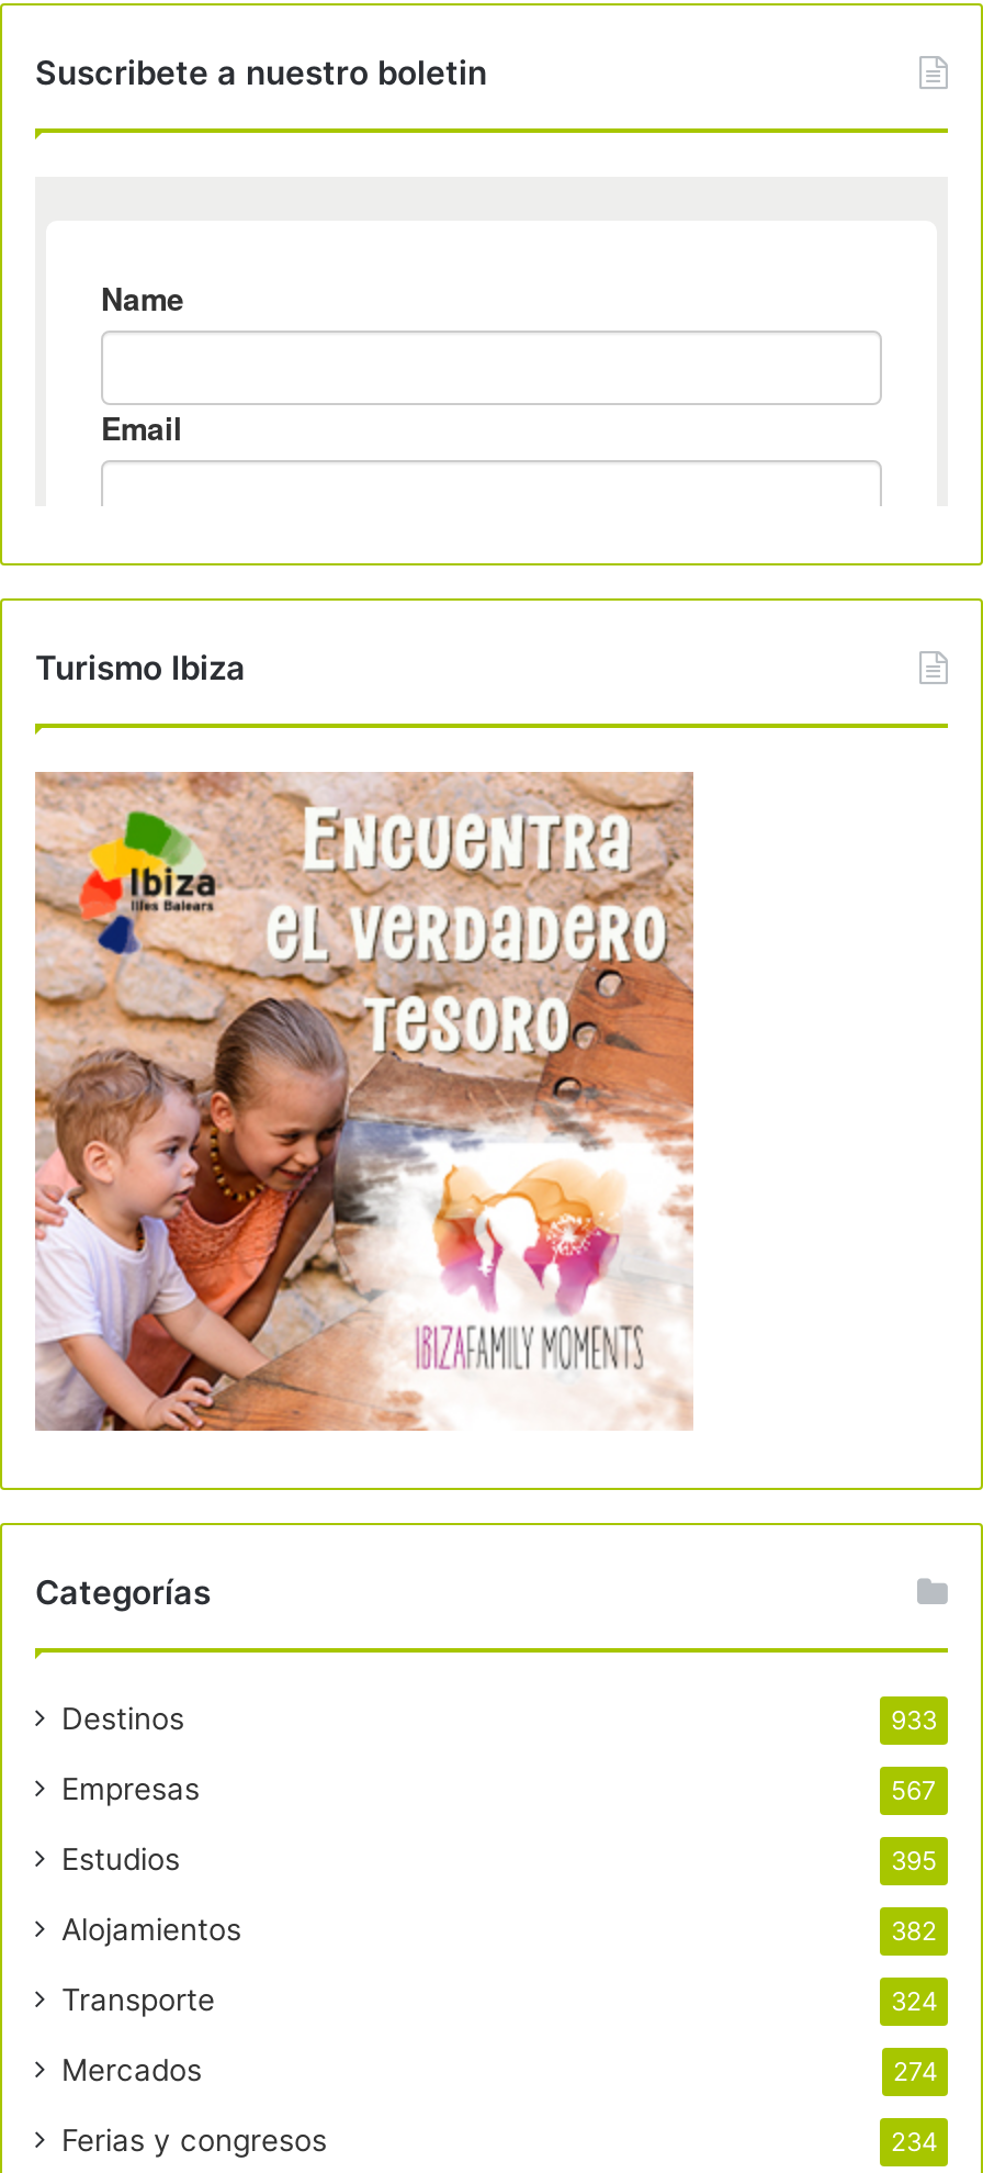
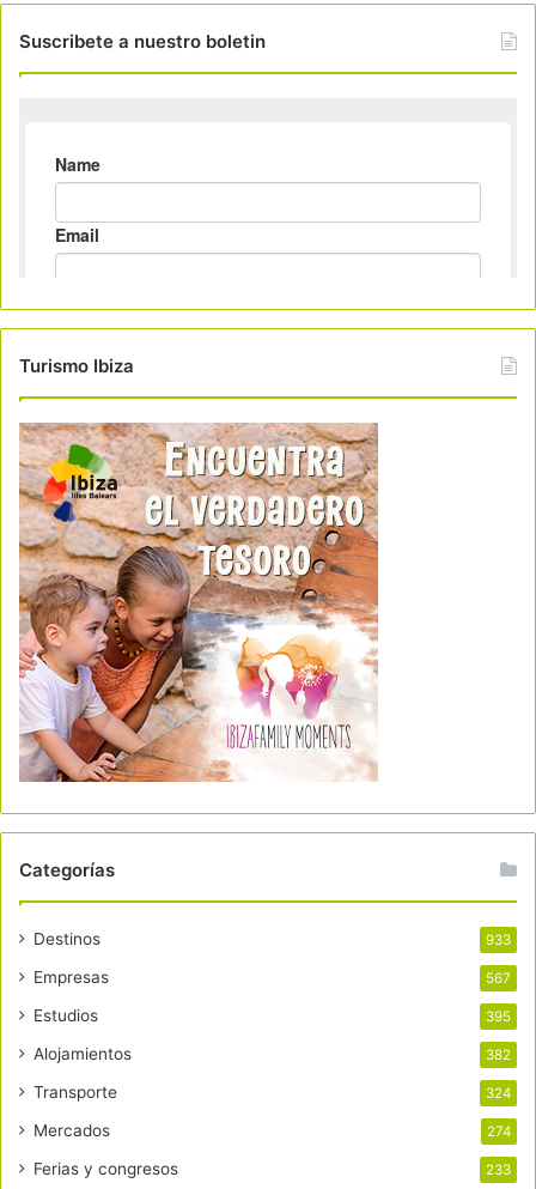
- 234
+ 233
